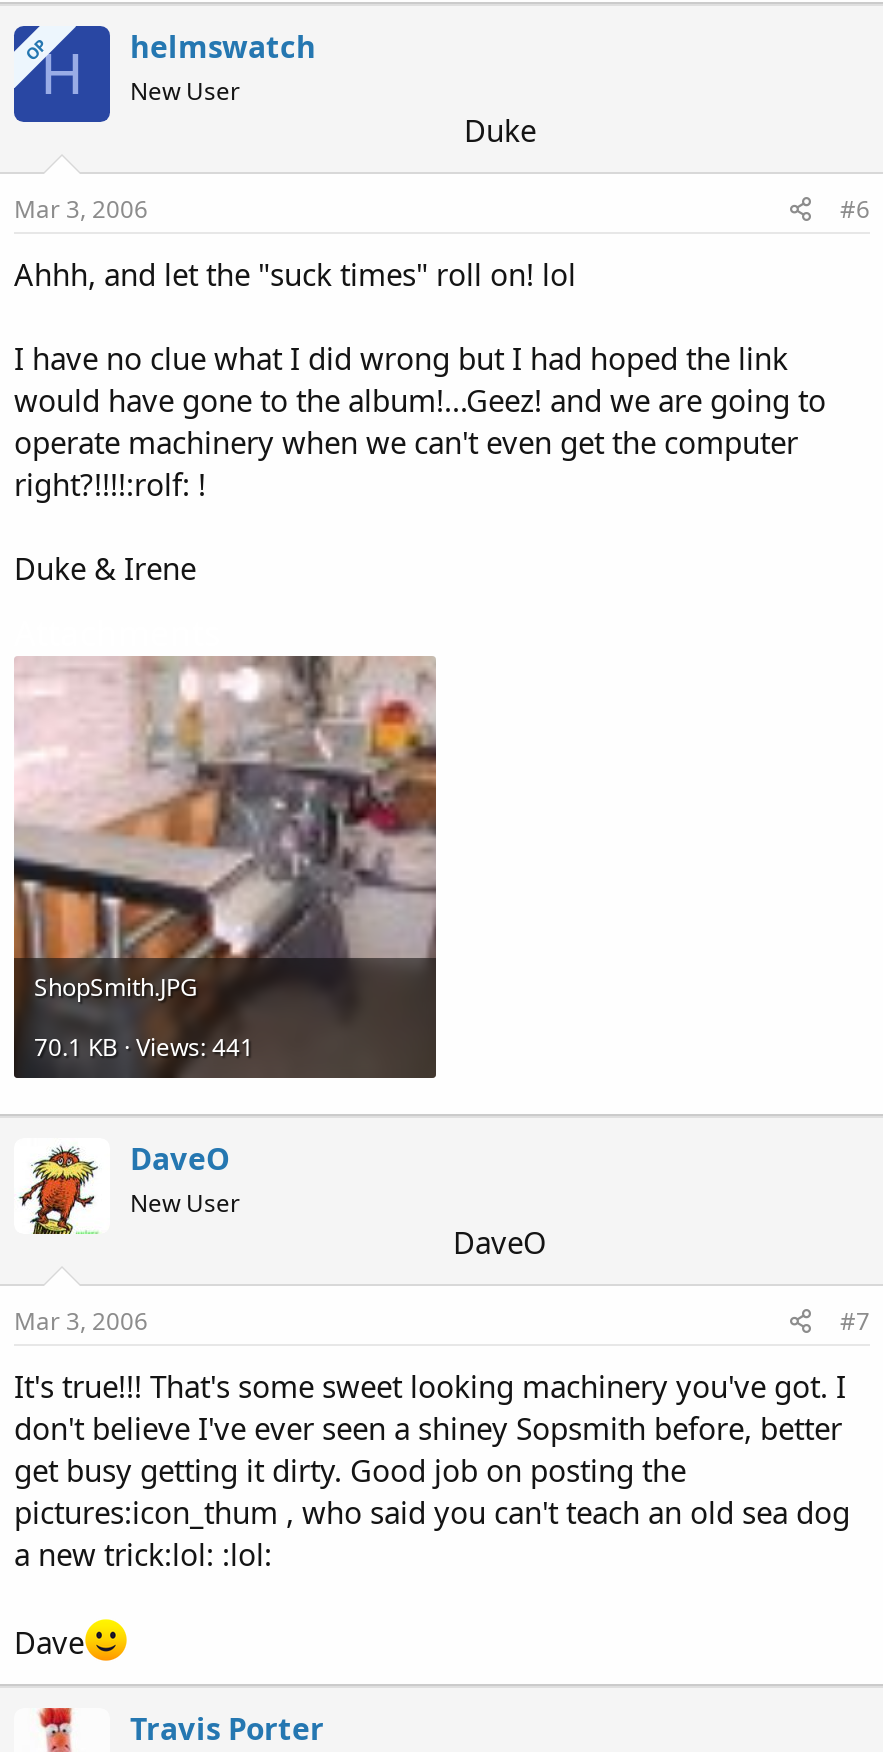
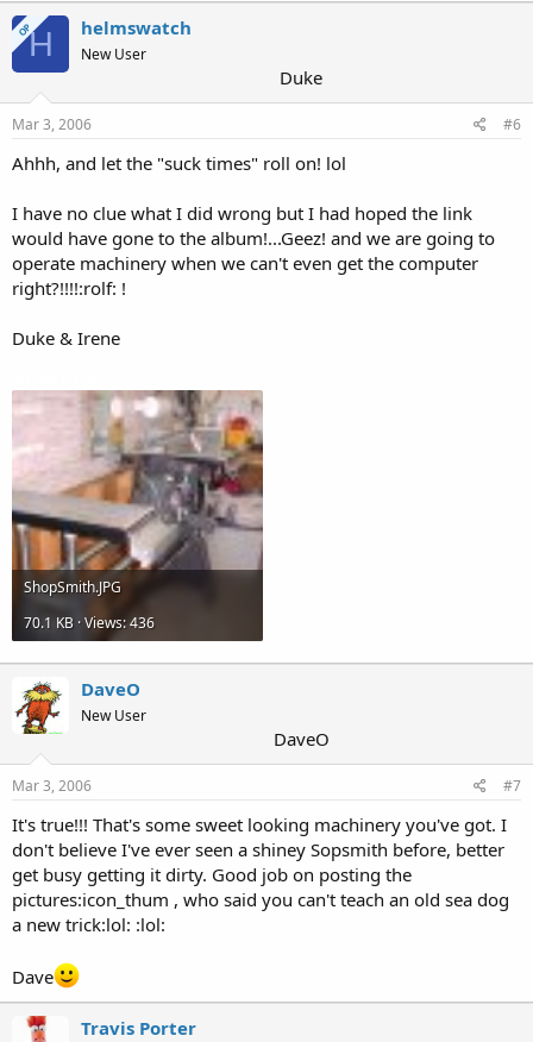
- 70.1 KB · Views: 441
+ 70.1 KB · Views: 436
